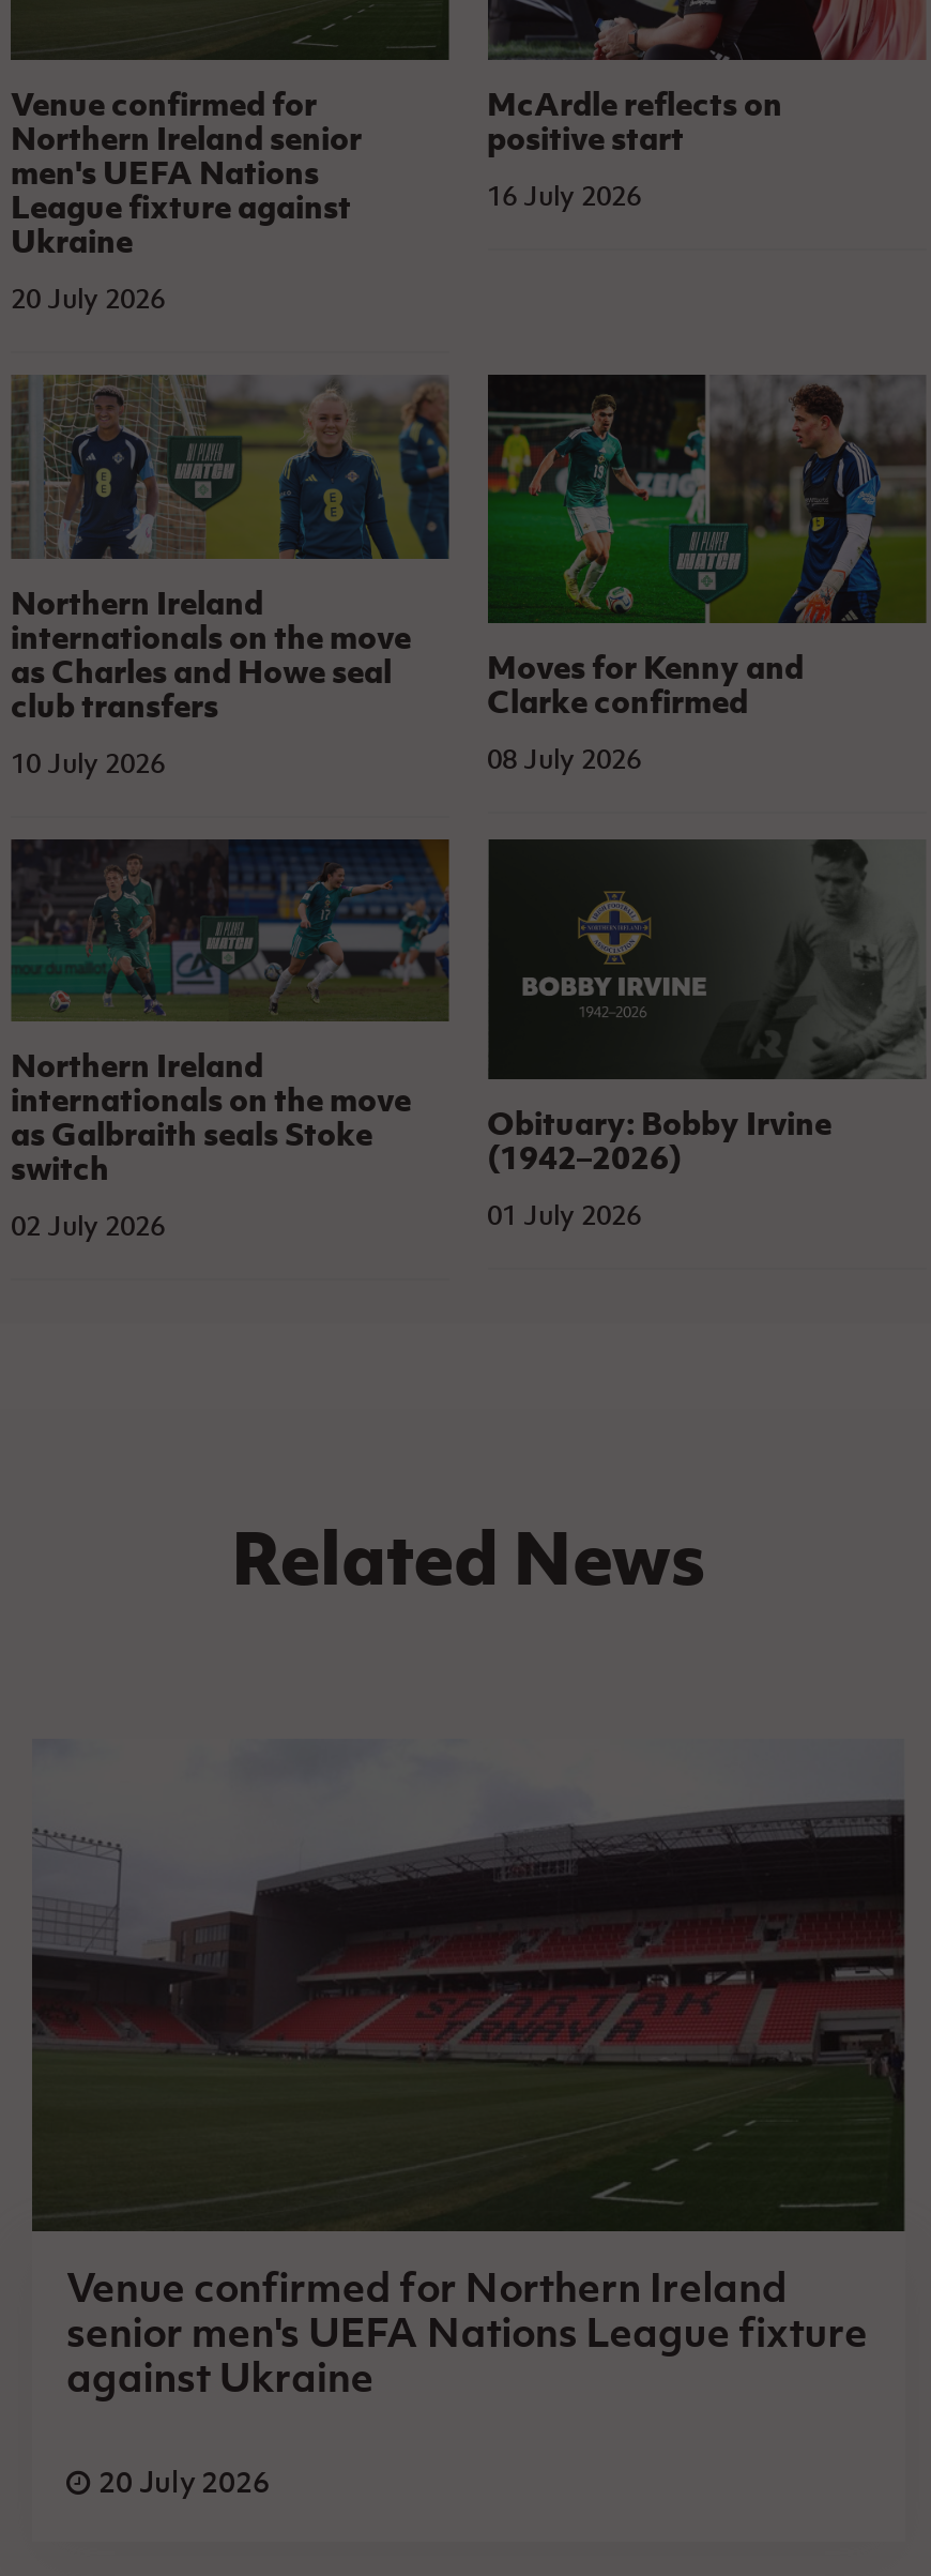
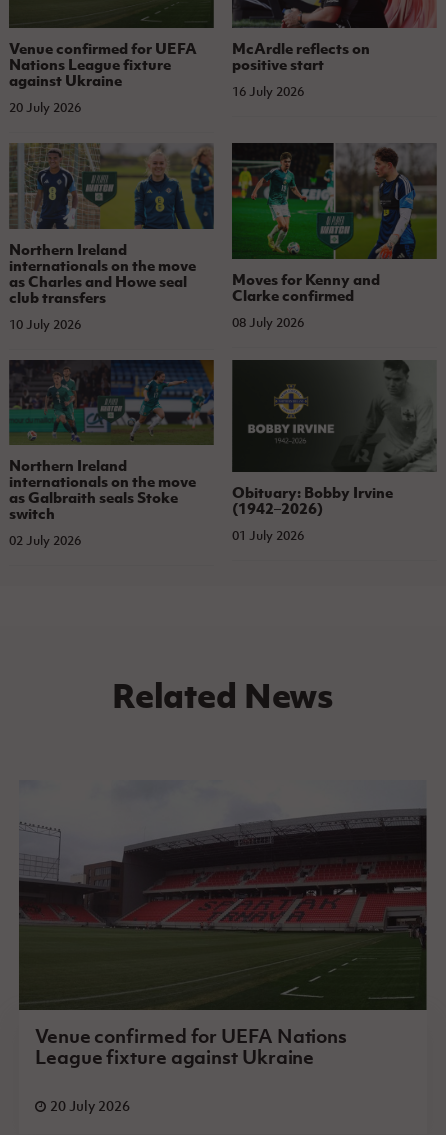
- Venue confirmed for
- Northern Ireland senior
- men's UEFA Nations
- League fixture against
- Ukraine
+ Venue confirmed for UEFA
+ Nations League fixture

- Venue confirmed for Northern Ireland
- senior men's UEFA Nations League fixture
+ Venue confirmed for UEFA Nations
+ League fixture against Ukraine

moved up: against Ukraine
